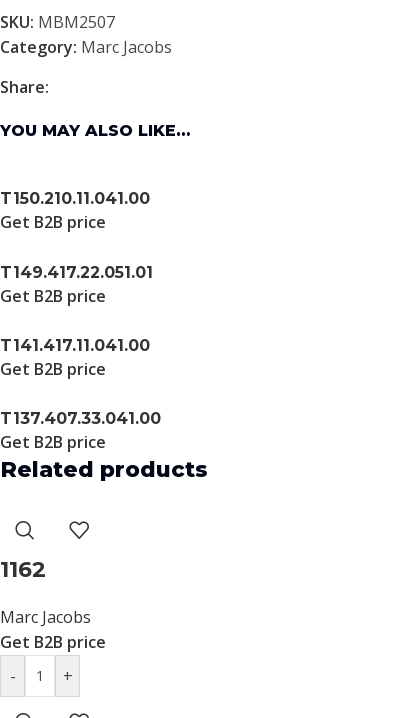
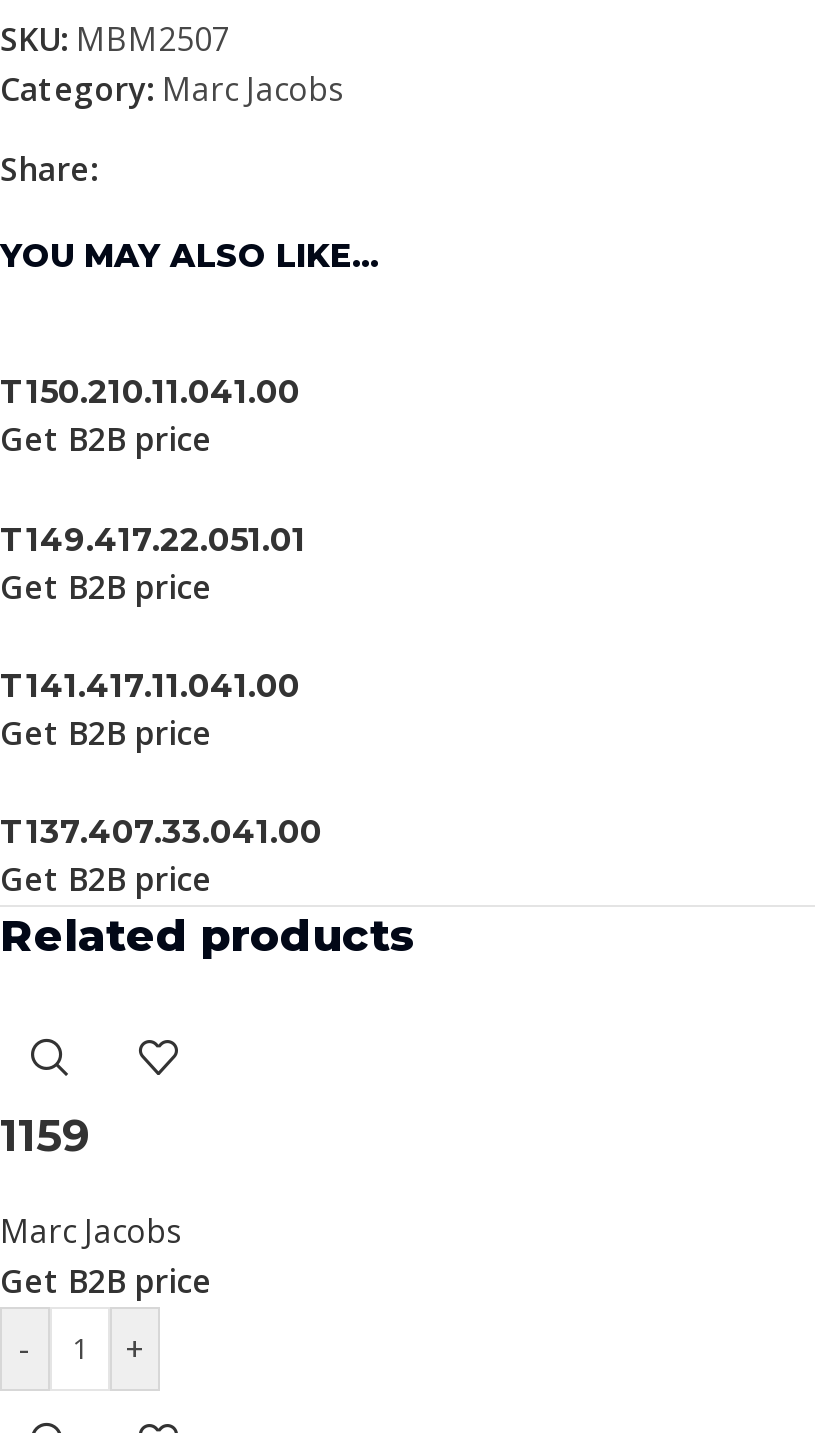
- 1162
+ 1159
